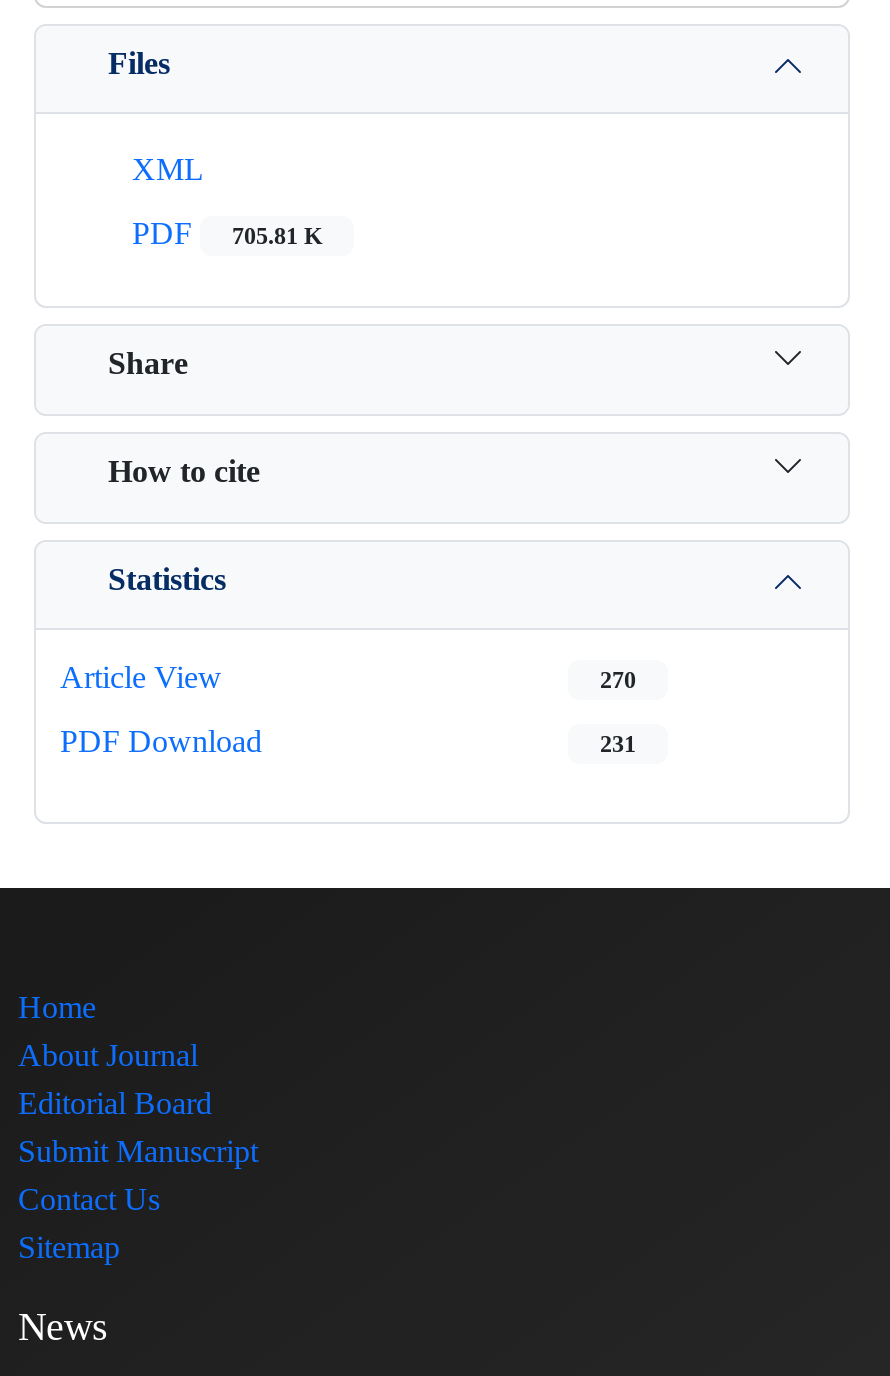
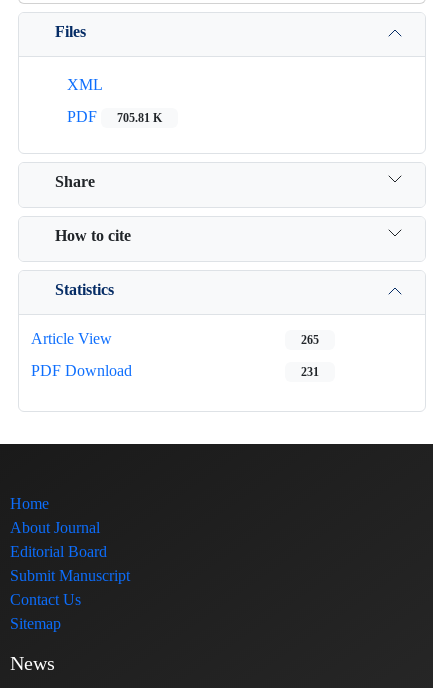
- 270
+ 265
